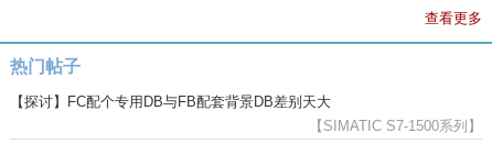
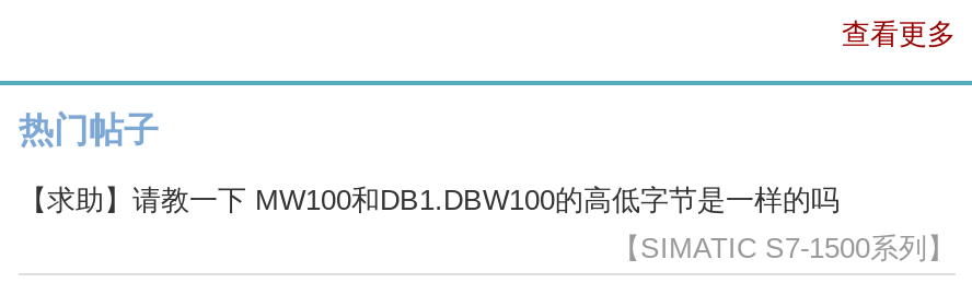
- 【探讨】FC配个专用DB与FB配套背景DB差别天大
+ 【求助】请教一下 MW100和DB1.DBW100的高低字节是一样的吗
